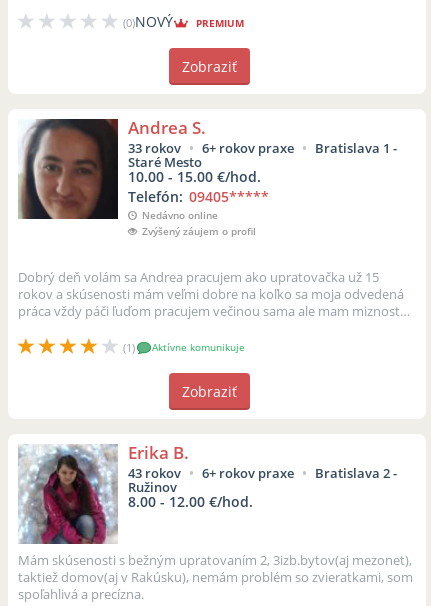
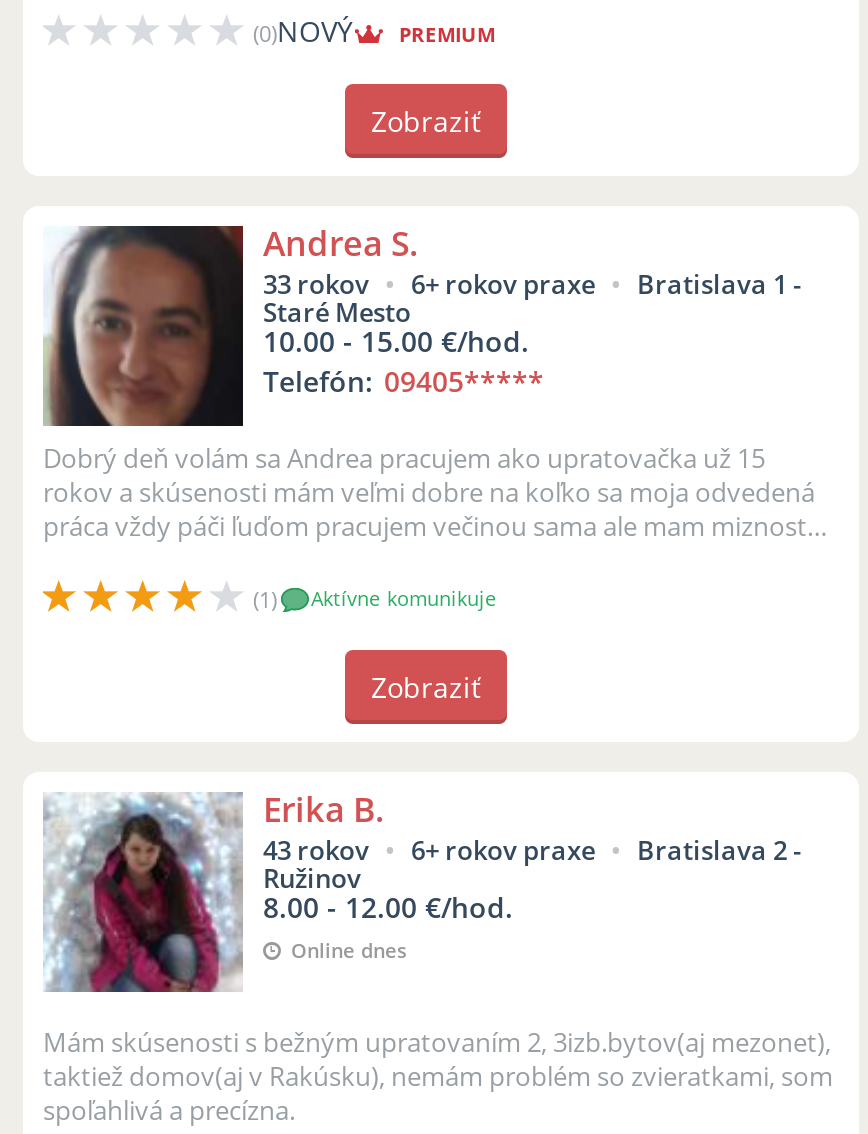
- Nedávno online
- Zvýšený záujem o profil

+ Online dnes
